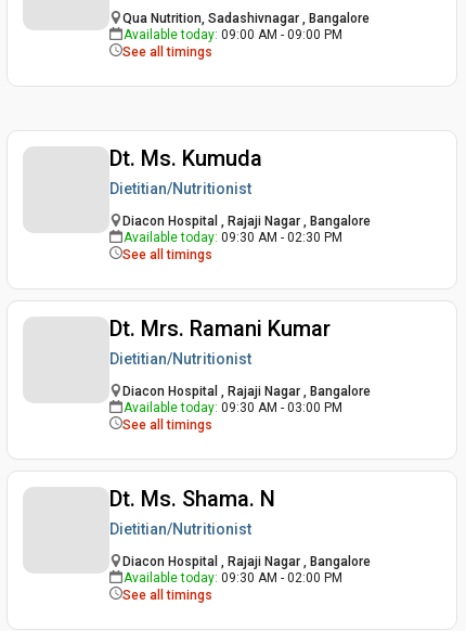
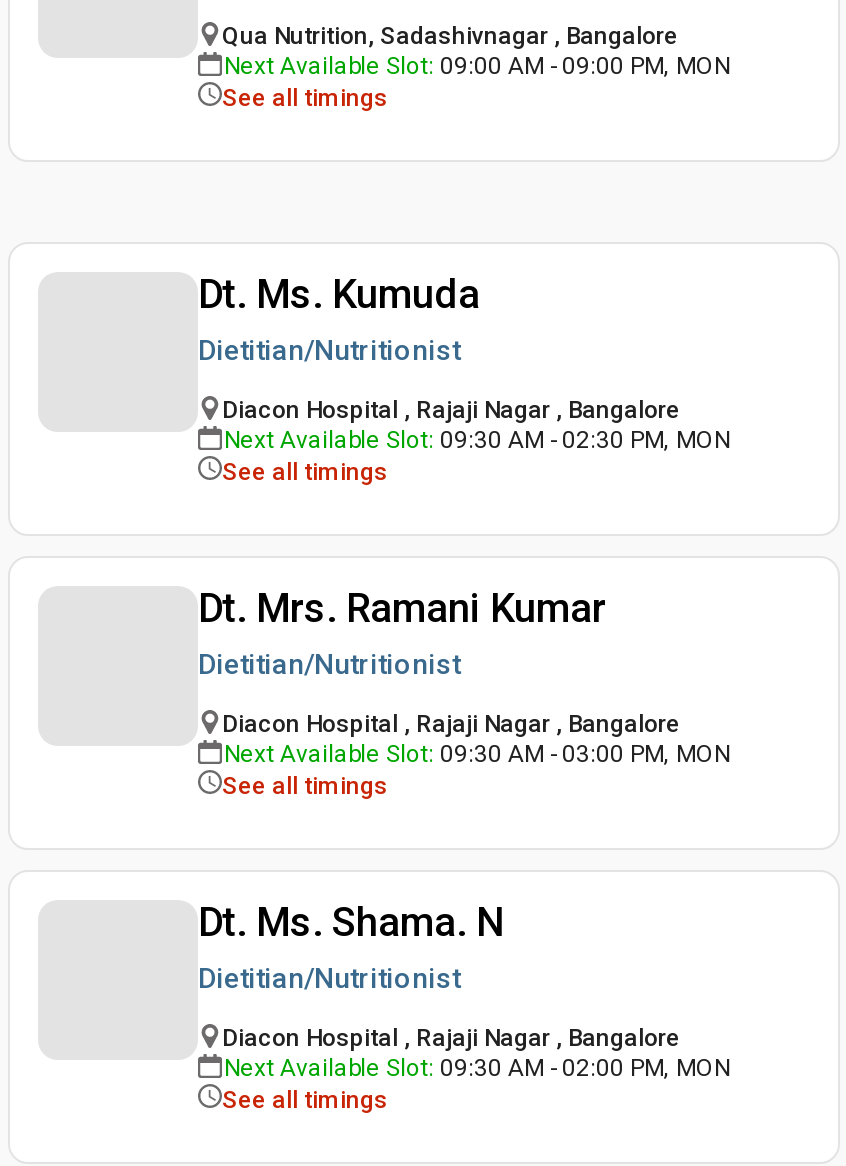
- Available today: 09:00 AM - 09:00 PM
+ Next Available Slot: 09:00 AM - 09:00 PM, MON

- Available today: 09:30 AM - 02:30 PM
+ Next Available Slot: 09:30 AM - 02:30 PM, MON

- Available today: 09:30 AM - 03:00 PM
+ Next Available Slot: 09:30 AM - 03:00 PM, MON

- Available today: 09:30 AM - 02:00 PM
+ Next Available Slot: 09:30 AM - 02:00 PM, MON
